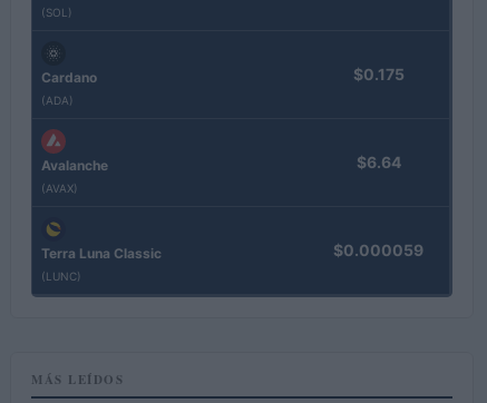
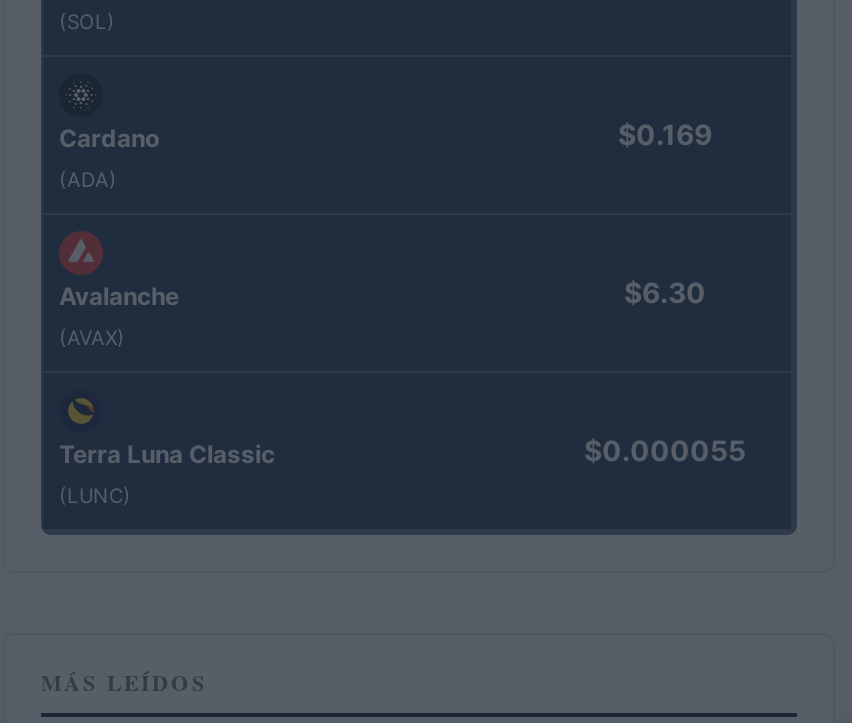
- $0.175
+ $0.169

- $6.64
+ $6.30

- $0.000059
+ $0.000055
